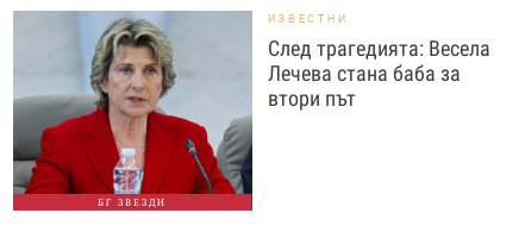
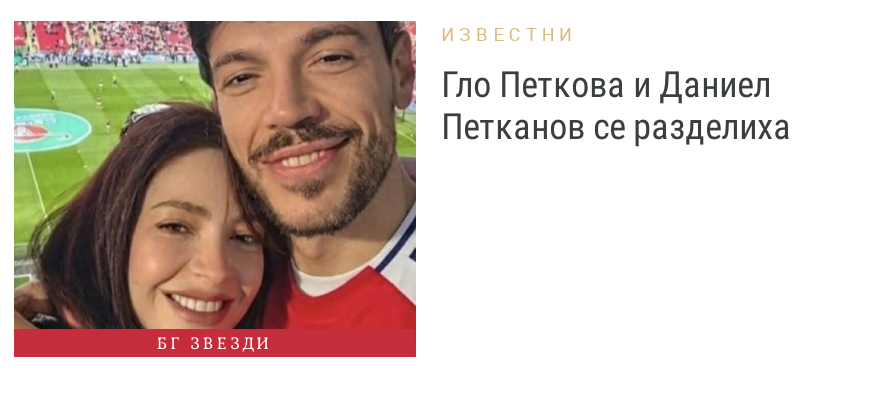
- [image]
- След трагедията: Весела
- Лечева стана баба за
- втори път
+ [image]
+ Гло Петкова и Даниел
+ Петканов се разделиха
